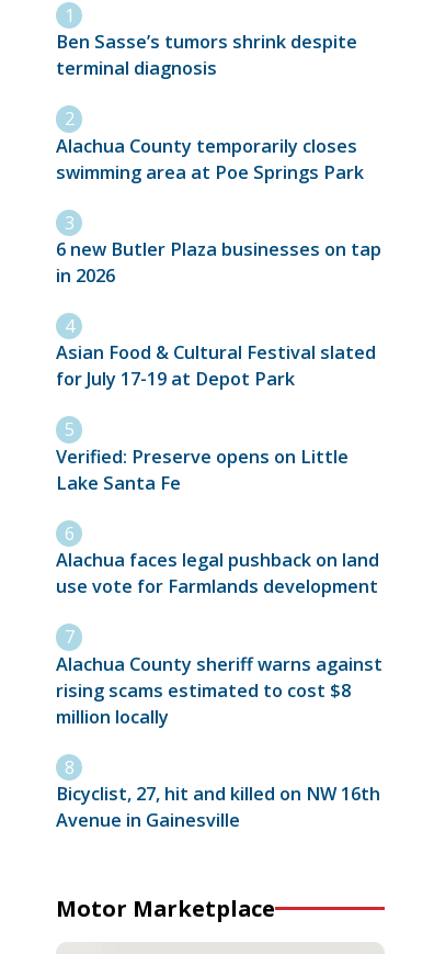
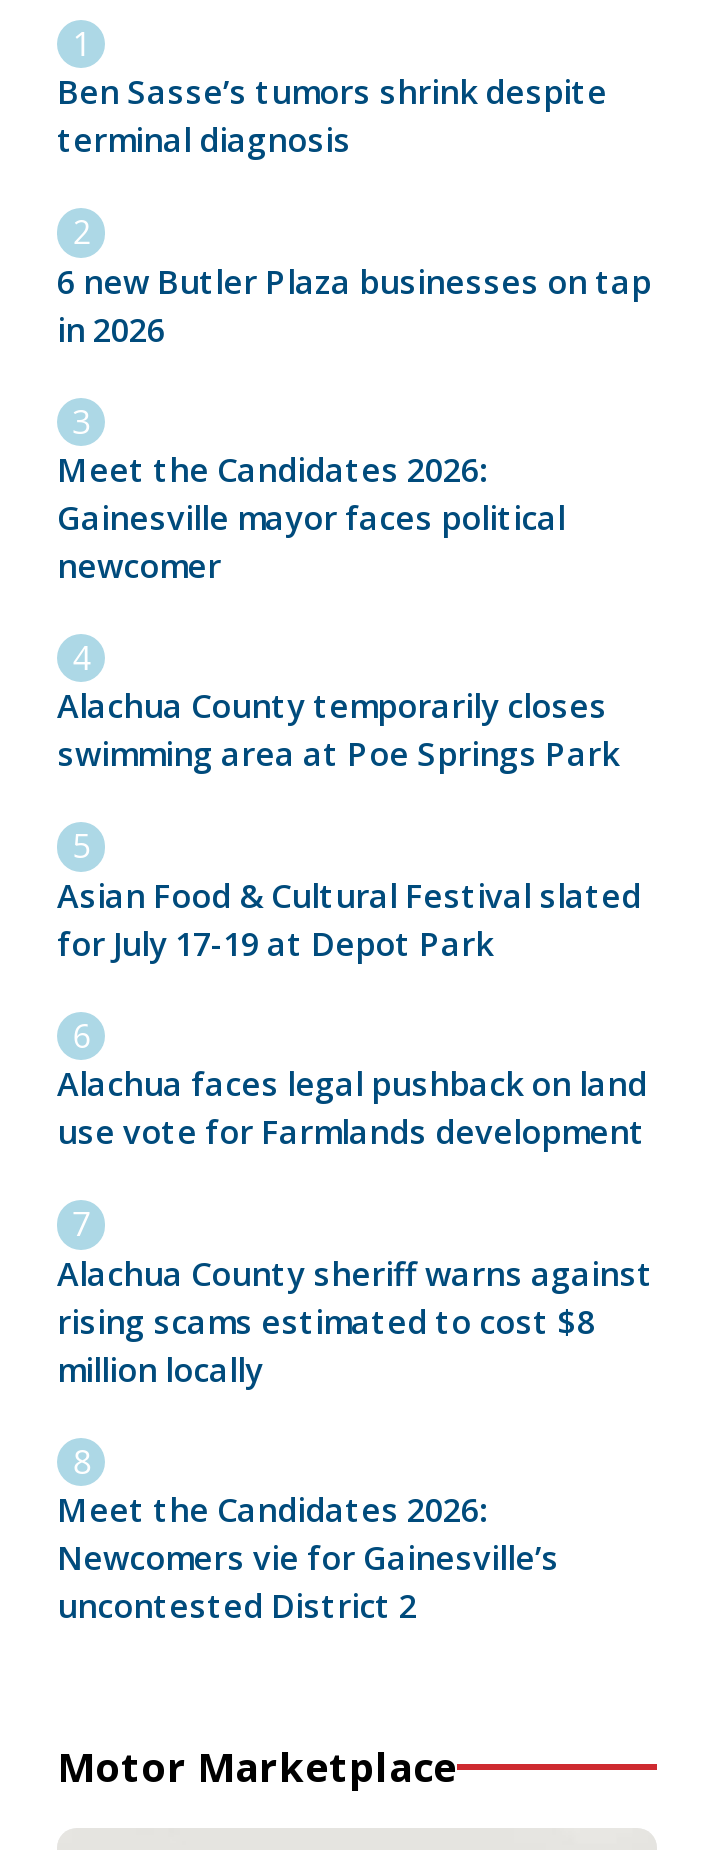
+ Meet the Candidates 2026:
+ Gainesville mayor faces political
+ newcomer

moved down: Alachua County temporarily closes | swimming area at Poe Springs Park

moved up: 6 new Butler Plaza businesses on tap | in 2026

moved down: Asian Food & Cultural Festival slated | for July 17-19 at Depot Park

- Verified: Preserve opens on Little
- Lake Santa Fe

- Bicyclist, 27, hit and killed on NW 16th
- Avenue in Gainesville
+ Meet the Candidates 2026:
+ Newcomers vie for Gainesville’s
+ uncontested District 2
